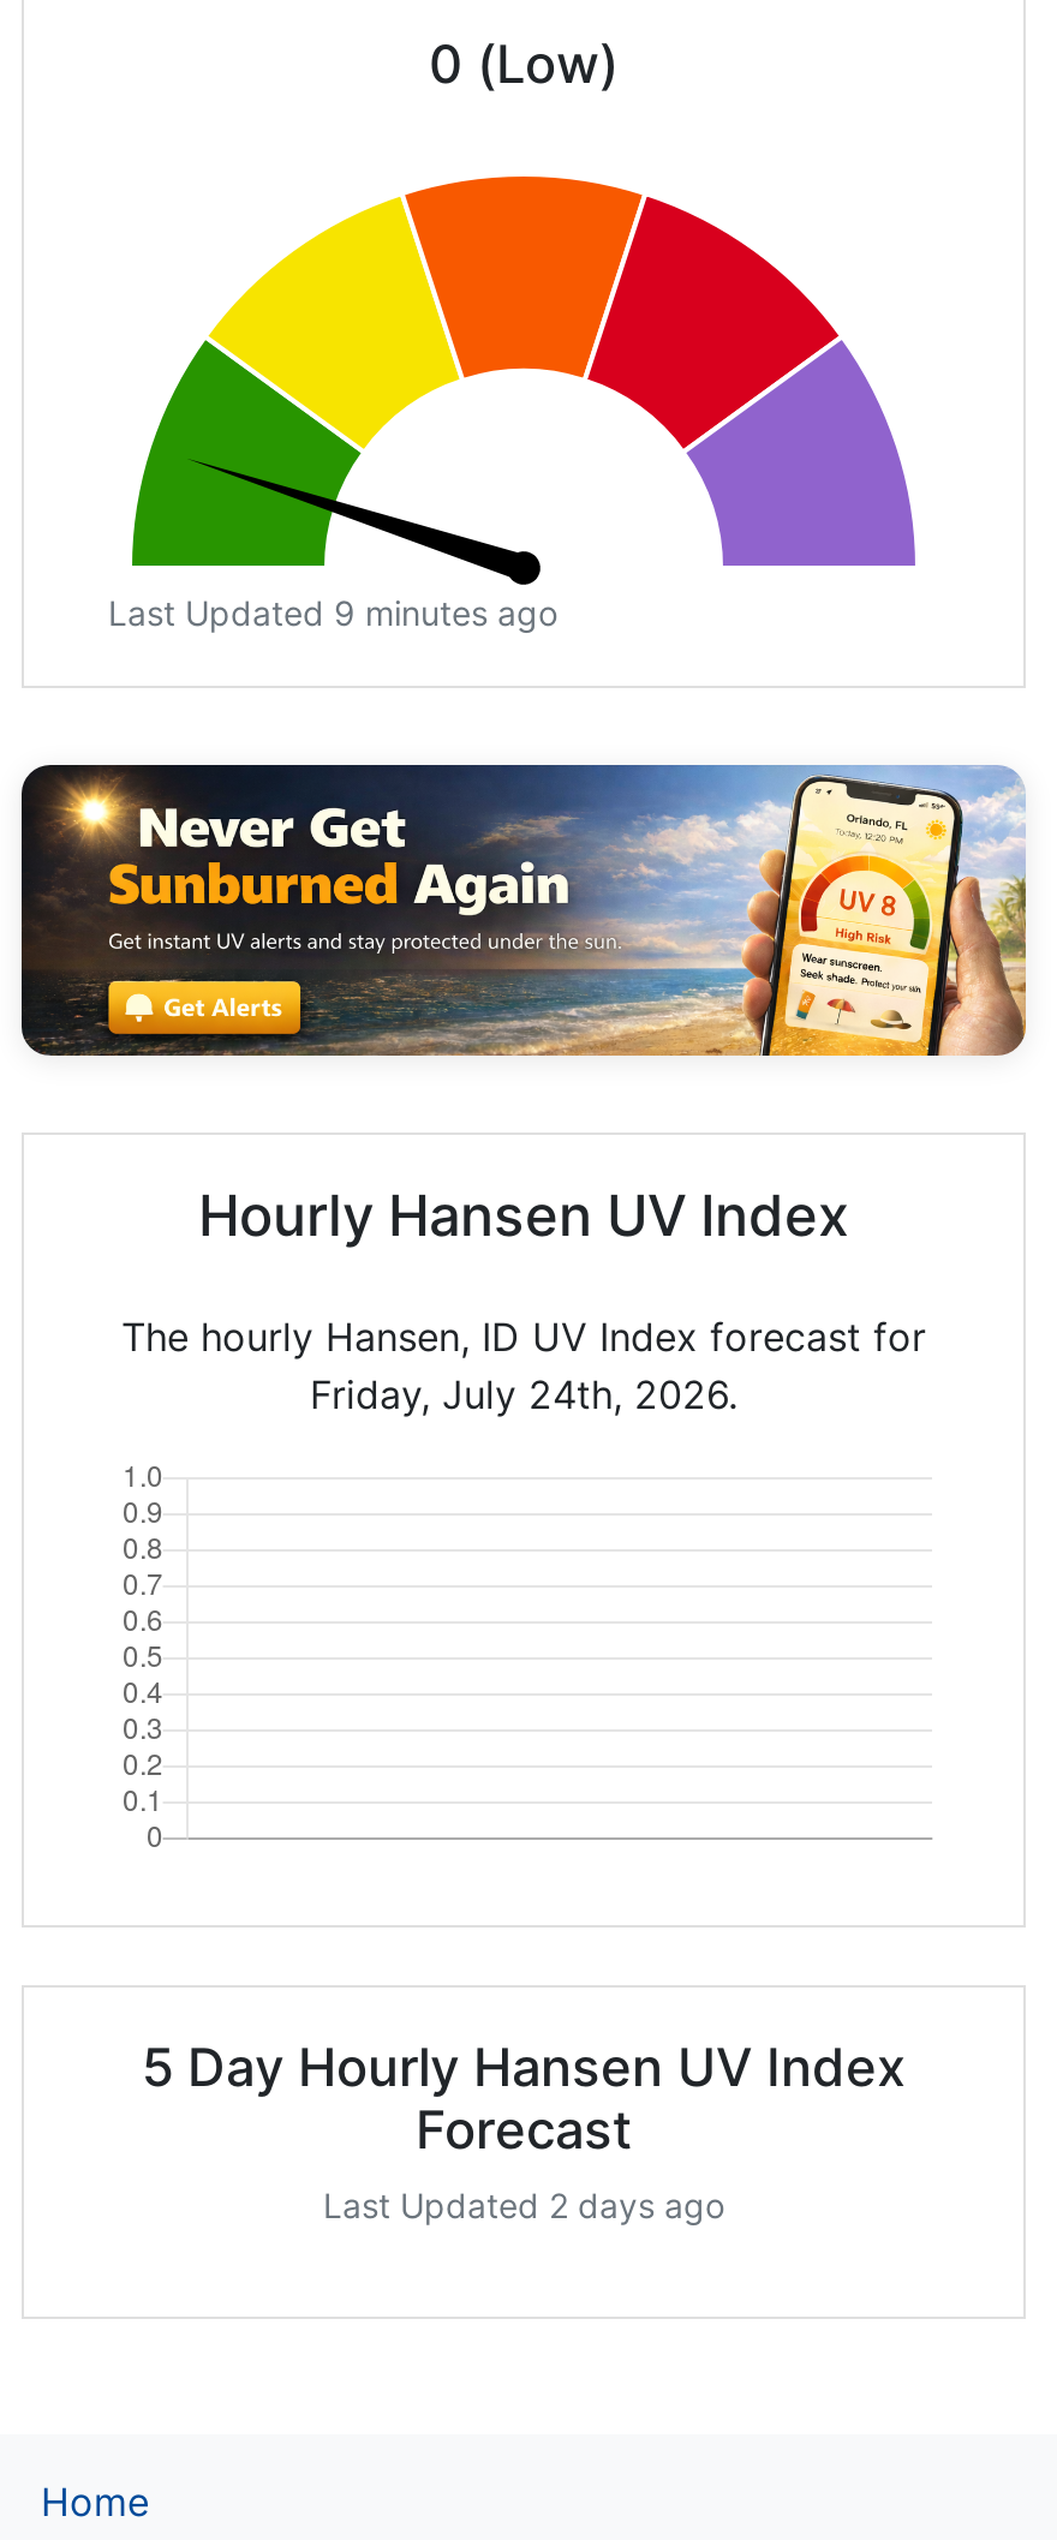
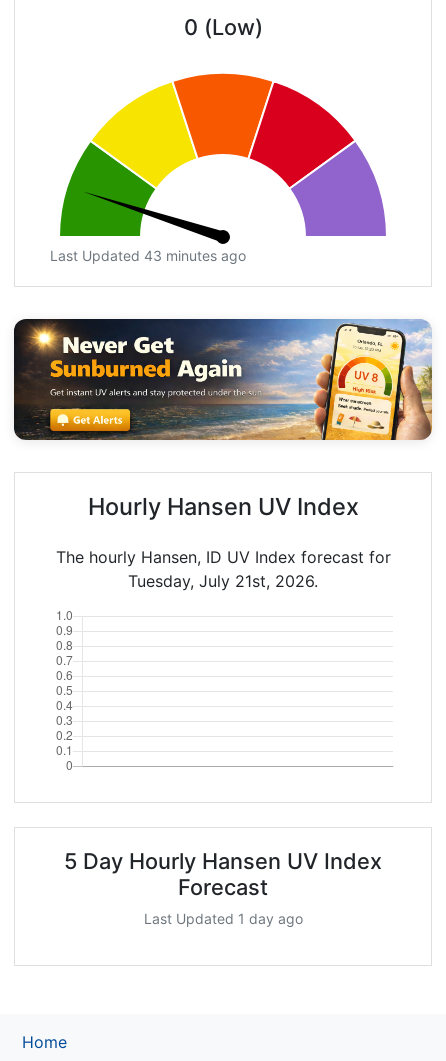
- Last Updated 9 minutes ago
+ Last Updated 43 minutes ago

- Friday, July 24th, 2026.
+ Tuesday, July 21st, 2026.

- Last Updated 2 days ago
+ Last Updated 1 day ago
